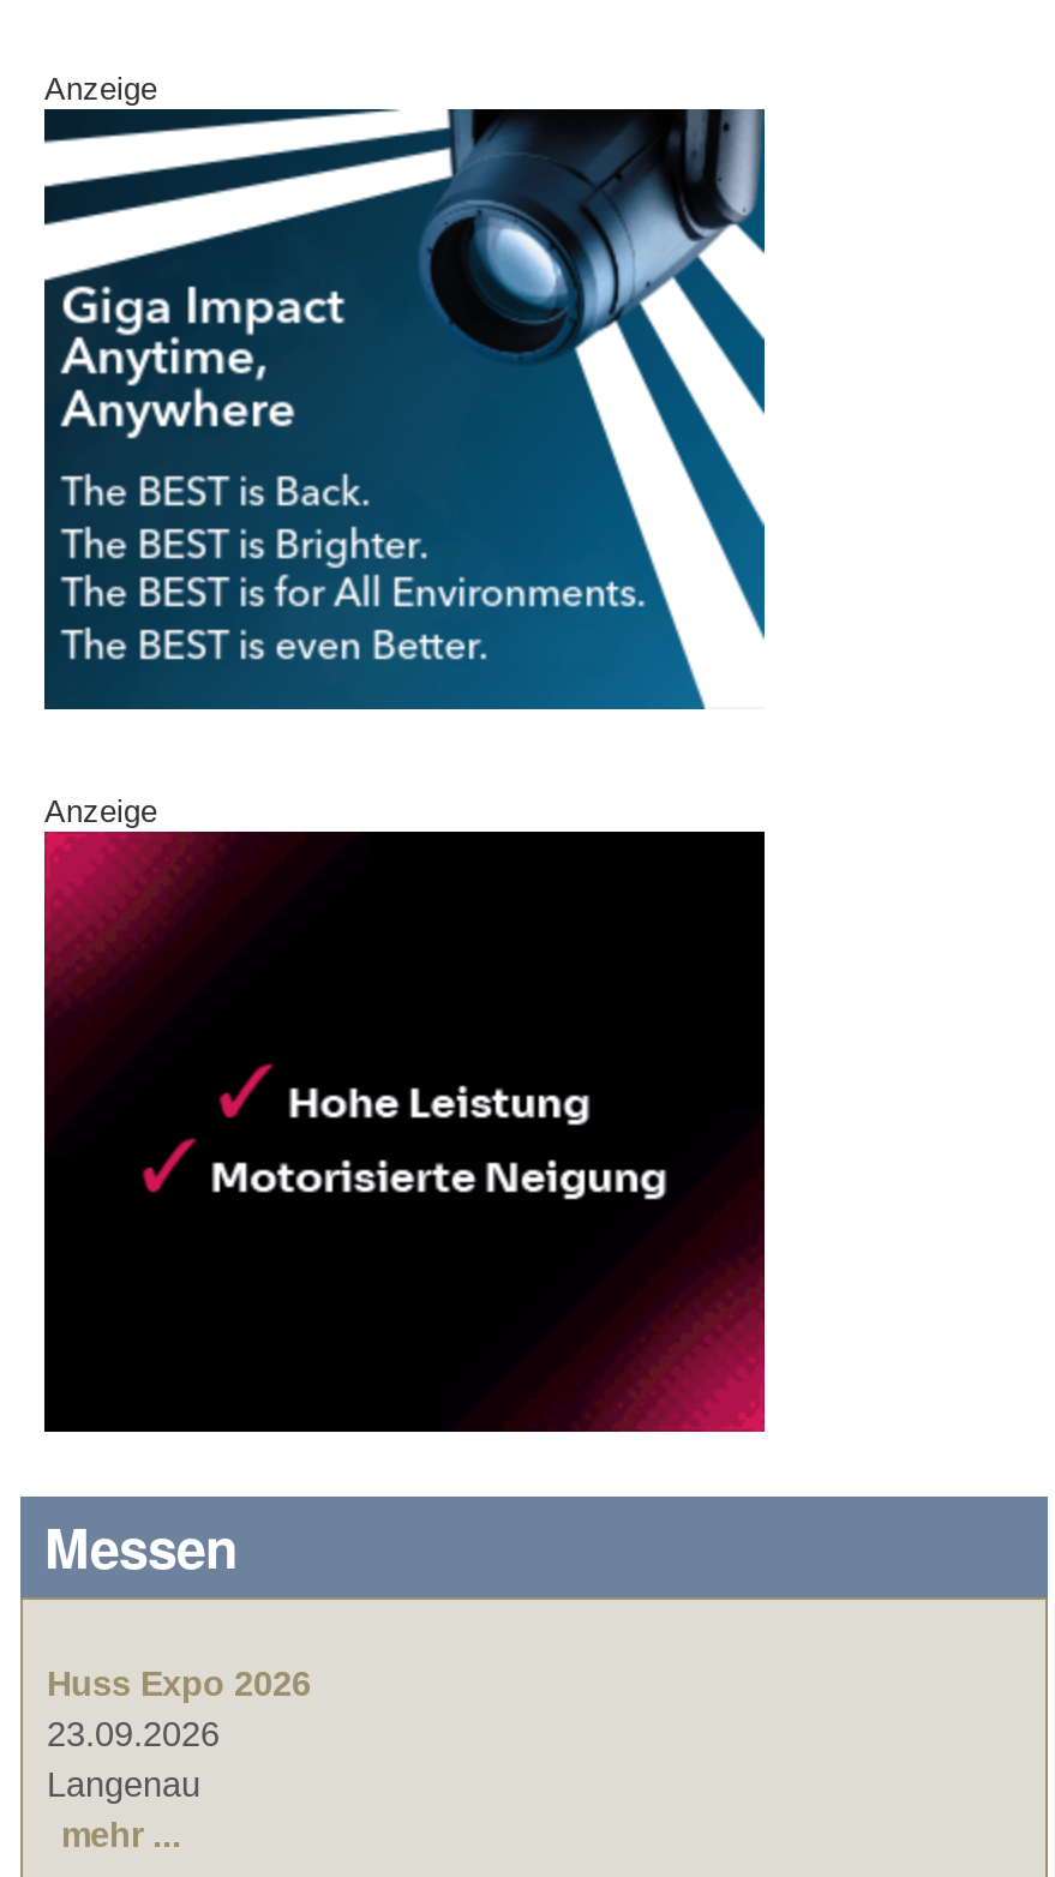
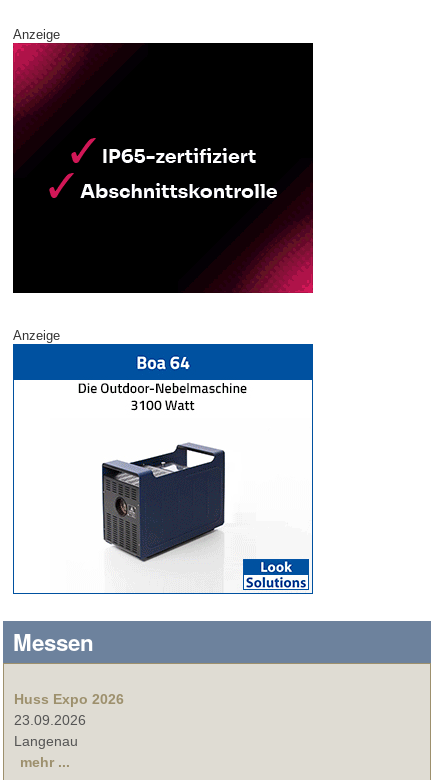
- [image]
+ [image]

- [image]
+ [image]
